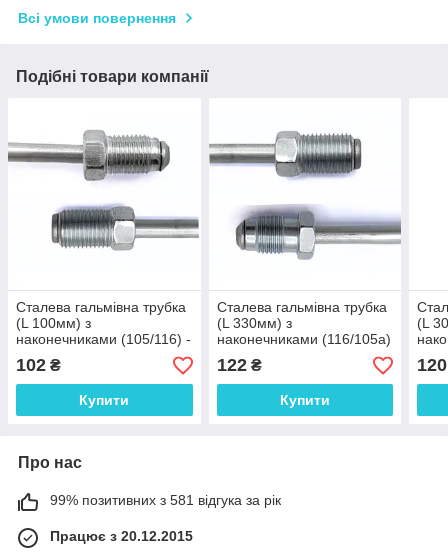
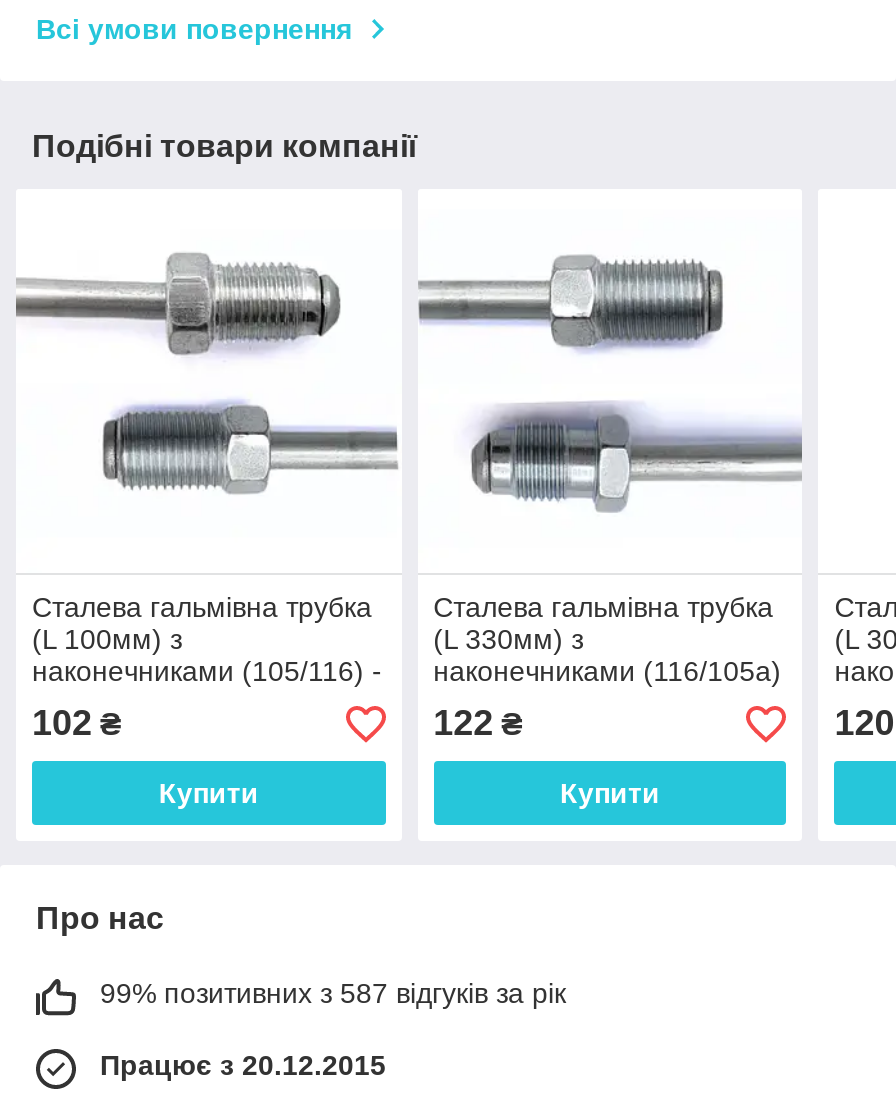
- 99% позитивних з 581 відгука за рік
+ 99% позитивних з 587 відгуків за рік
